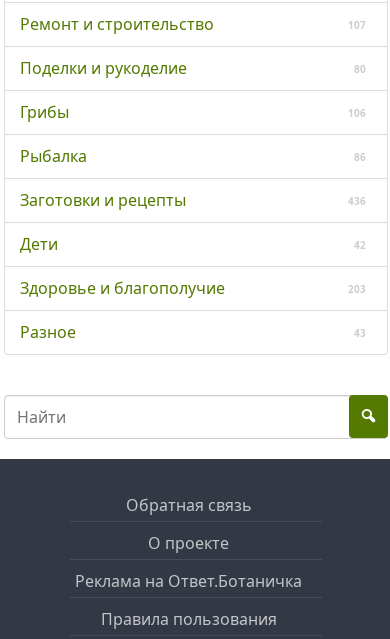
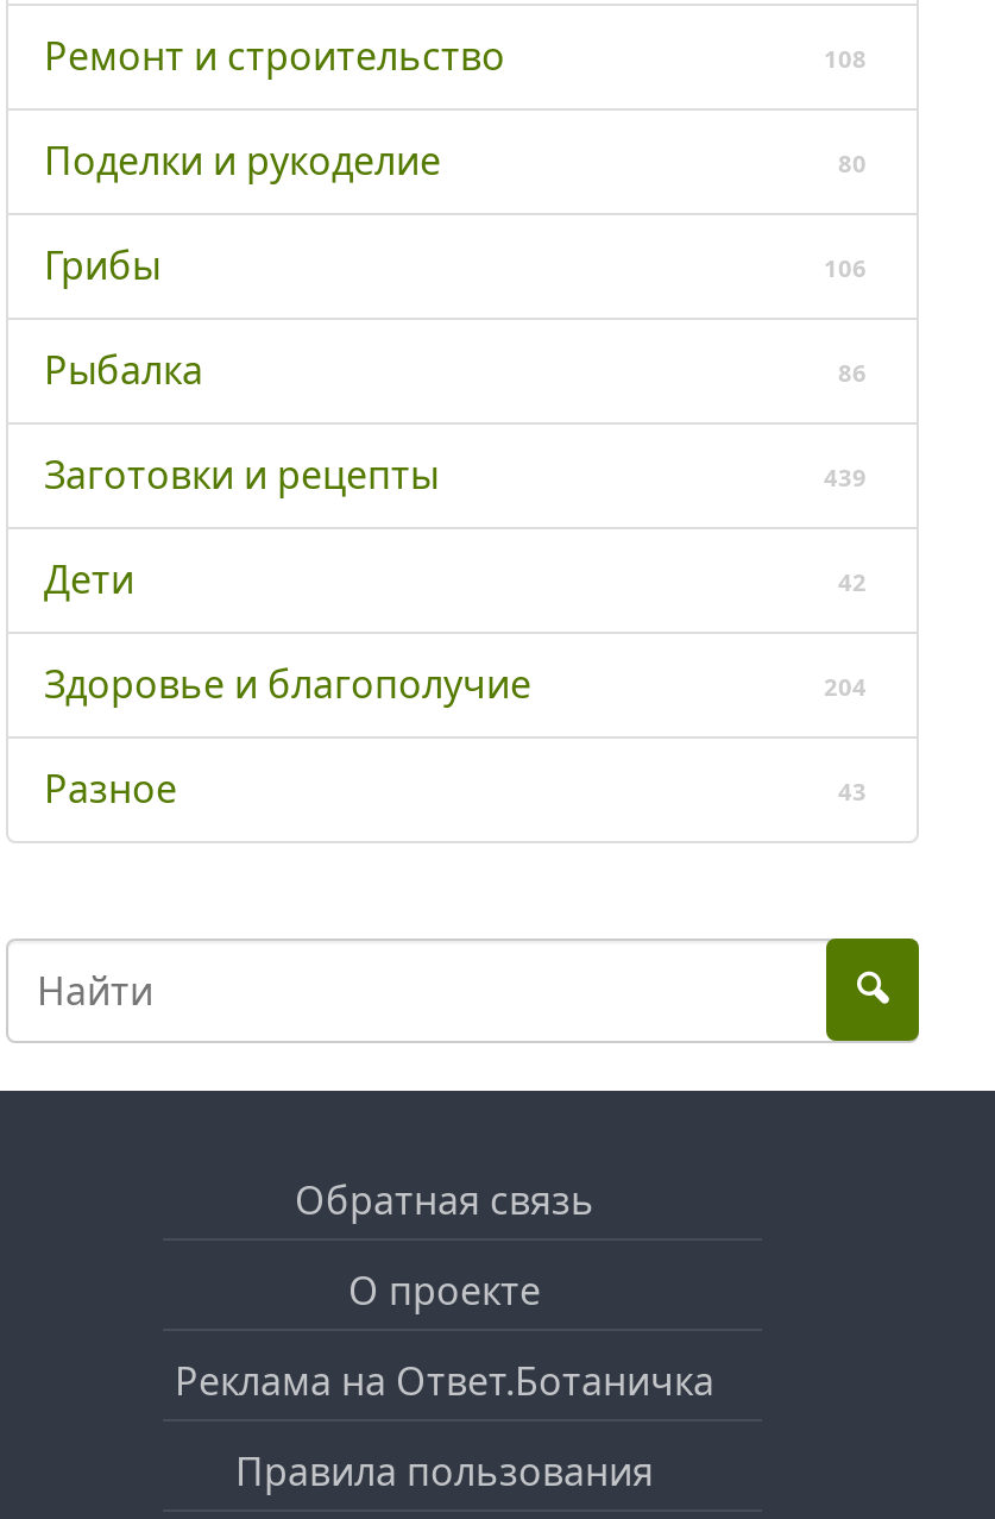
- 107
+ 108

- 436
+ 439

- 203
+ 204
